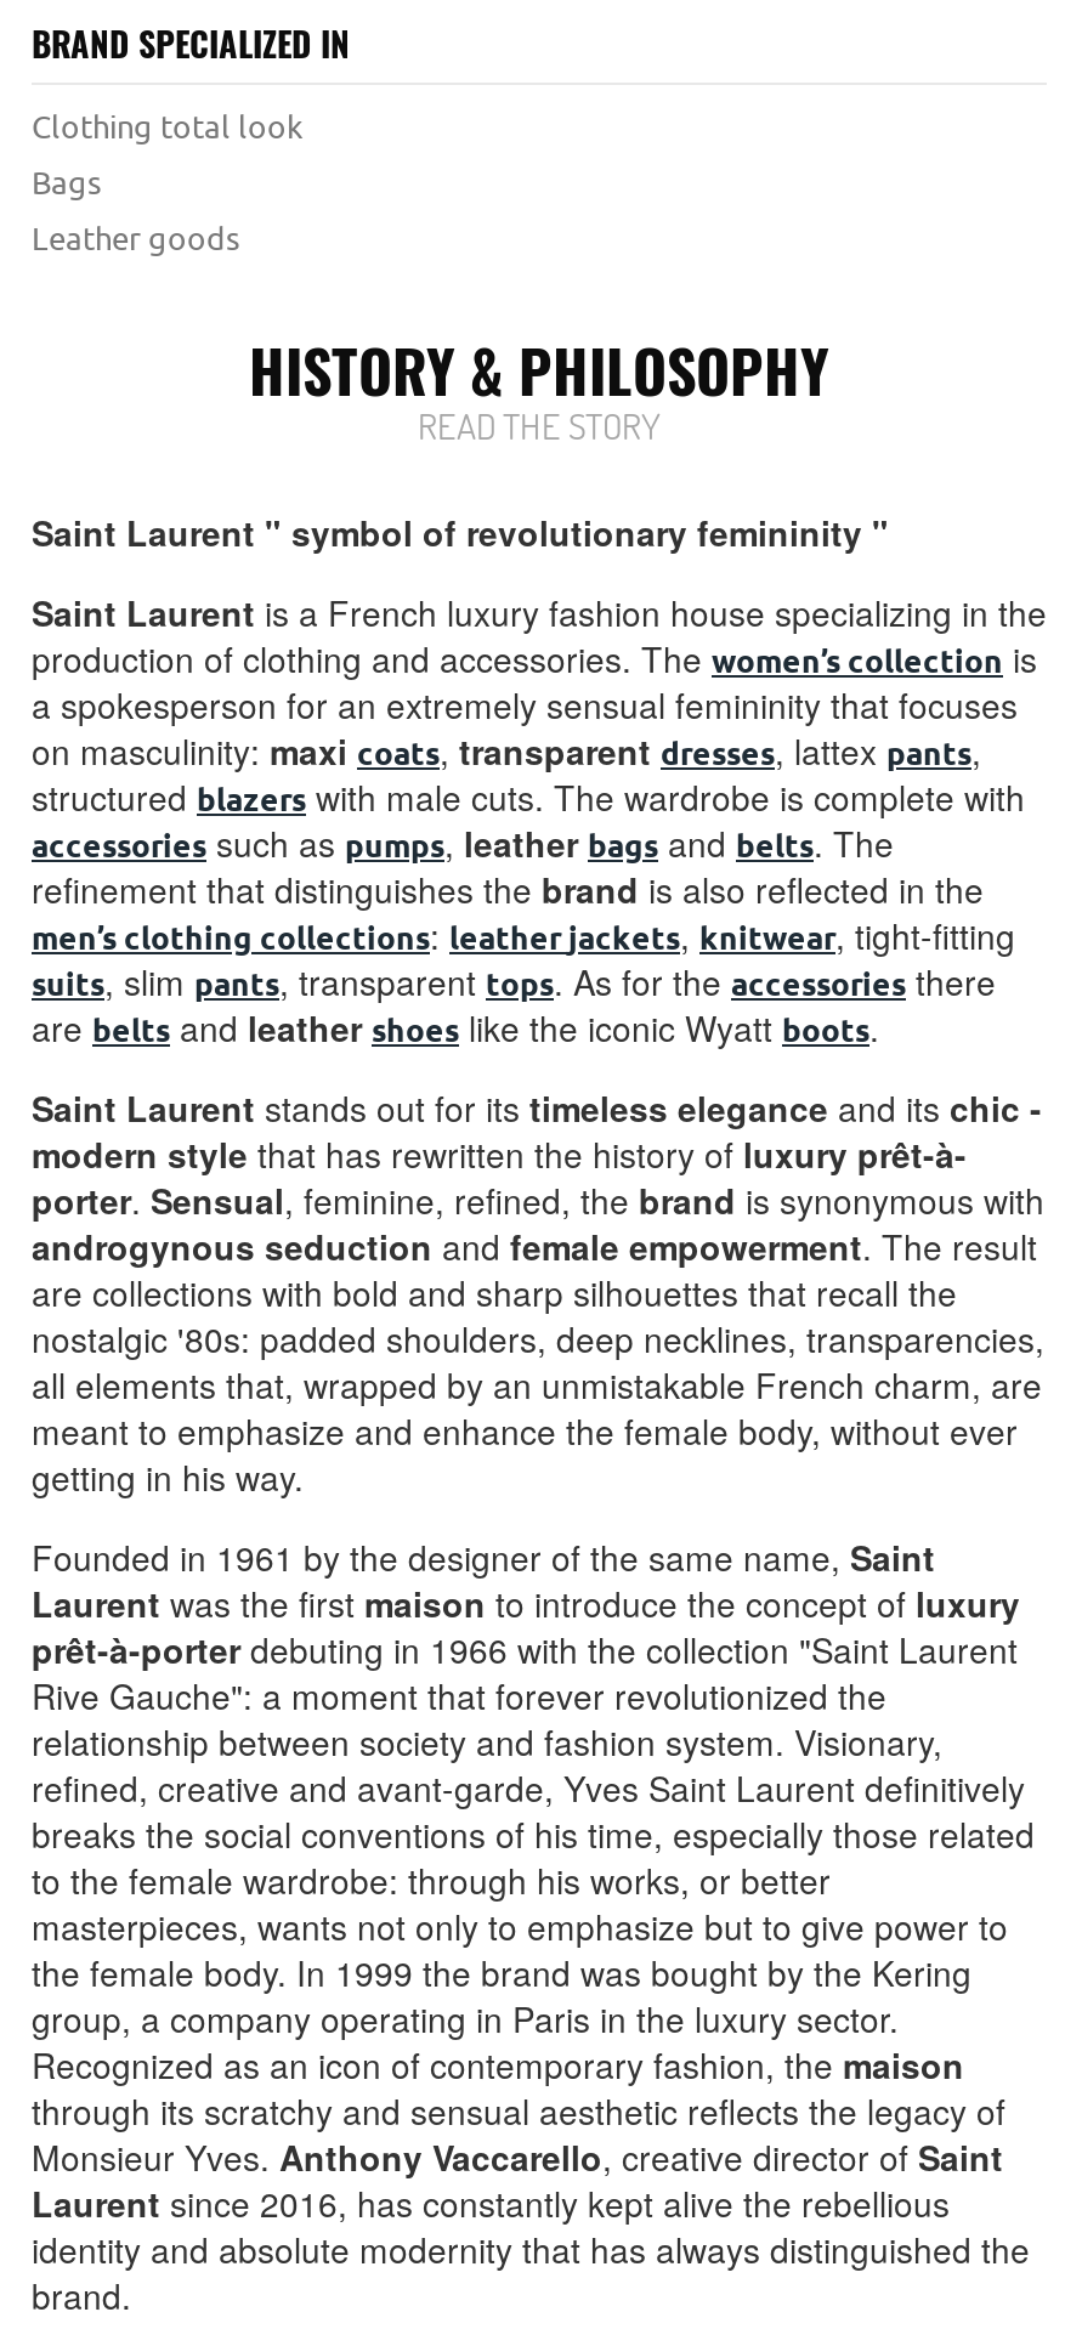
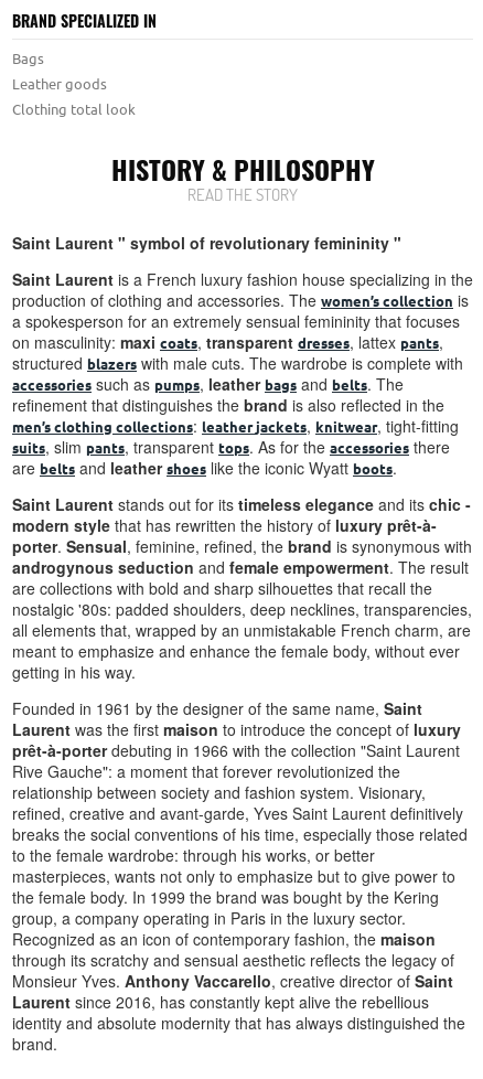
moved down: Clothing total look

moved up: Bags | Leather goods
